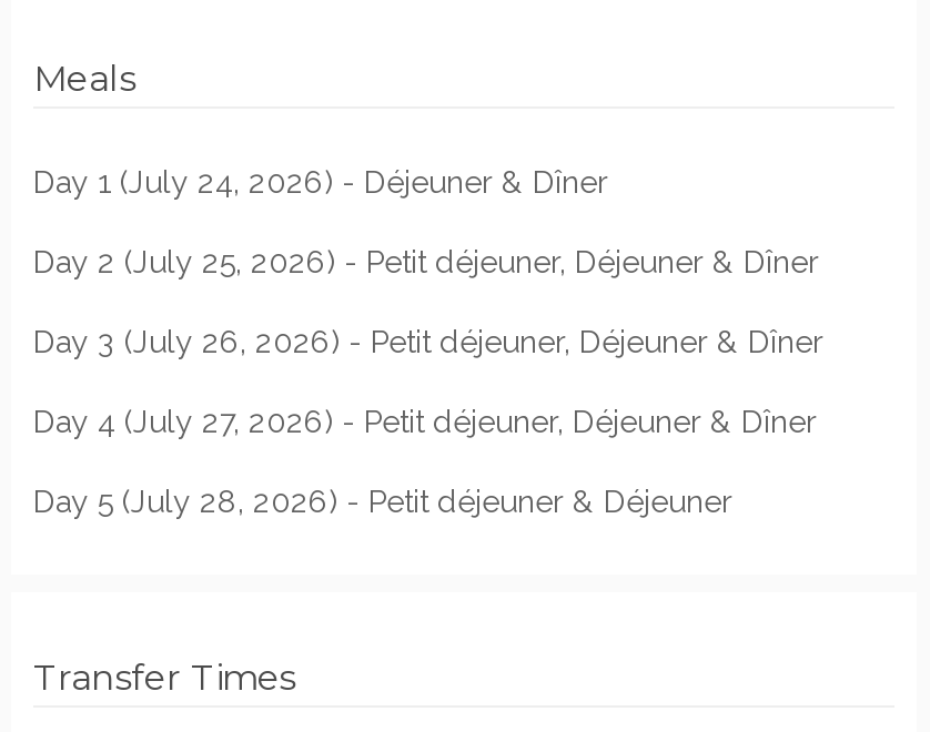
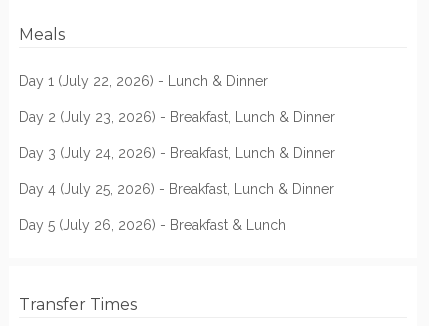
- Day 1 (July 24, 2026) - Déjeuner & Dîner
+ Day 1 (July 22, 2026) - Lunch & Dinner

- Day 2 (July 25, 2026) - Petit déjeuner, Déjeuner & Dîner
+ Day 2 (July 23, 2026) - Breakfast, Lunch & Dinner

- Day 3 (July 26, 2026) - Petit déjeuner, Déjeuner & Dîner
+ Day 3 (July 24, 2026) - Breakfast, Lunch & Dinner

- Day 4 (July 27, 2026) - Petit déjeuner, Déjeuner & Dîner
+ Day 4 (July 25, 2026) - Breakfast, Lunch & Dinner

- Day 5 (July 28, 2026) - Petit déjeuner & Déjeuner
+ Day 5 (July 26, 2026) - Breakfast & Lunch
